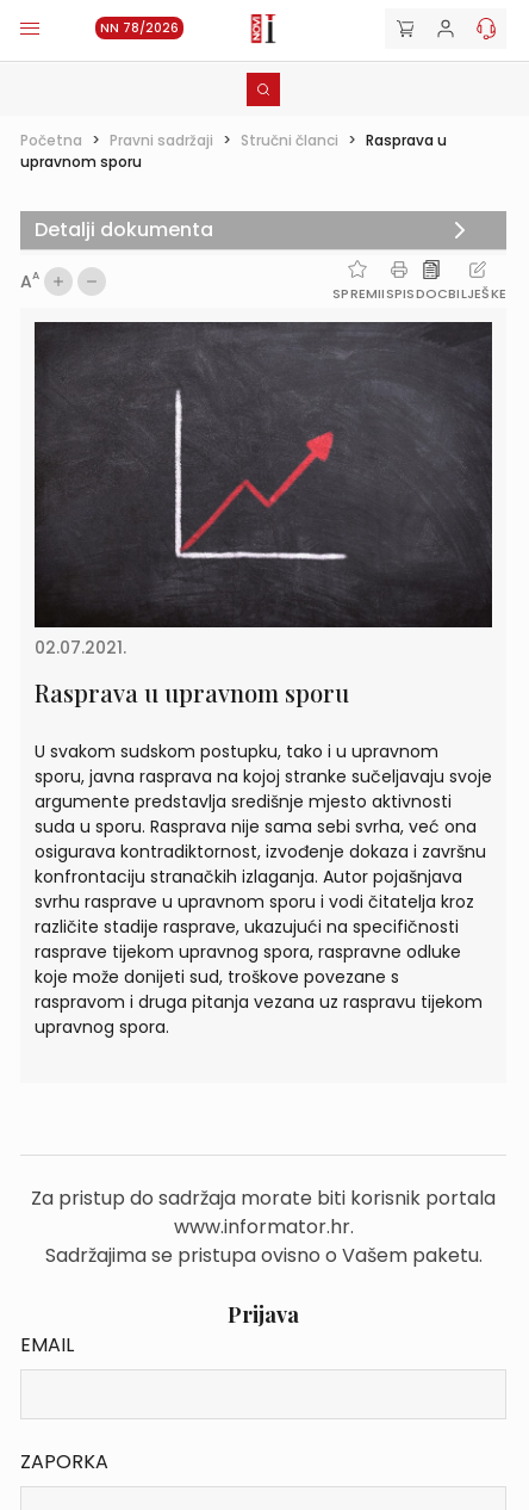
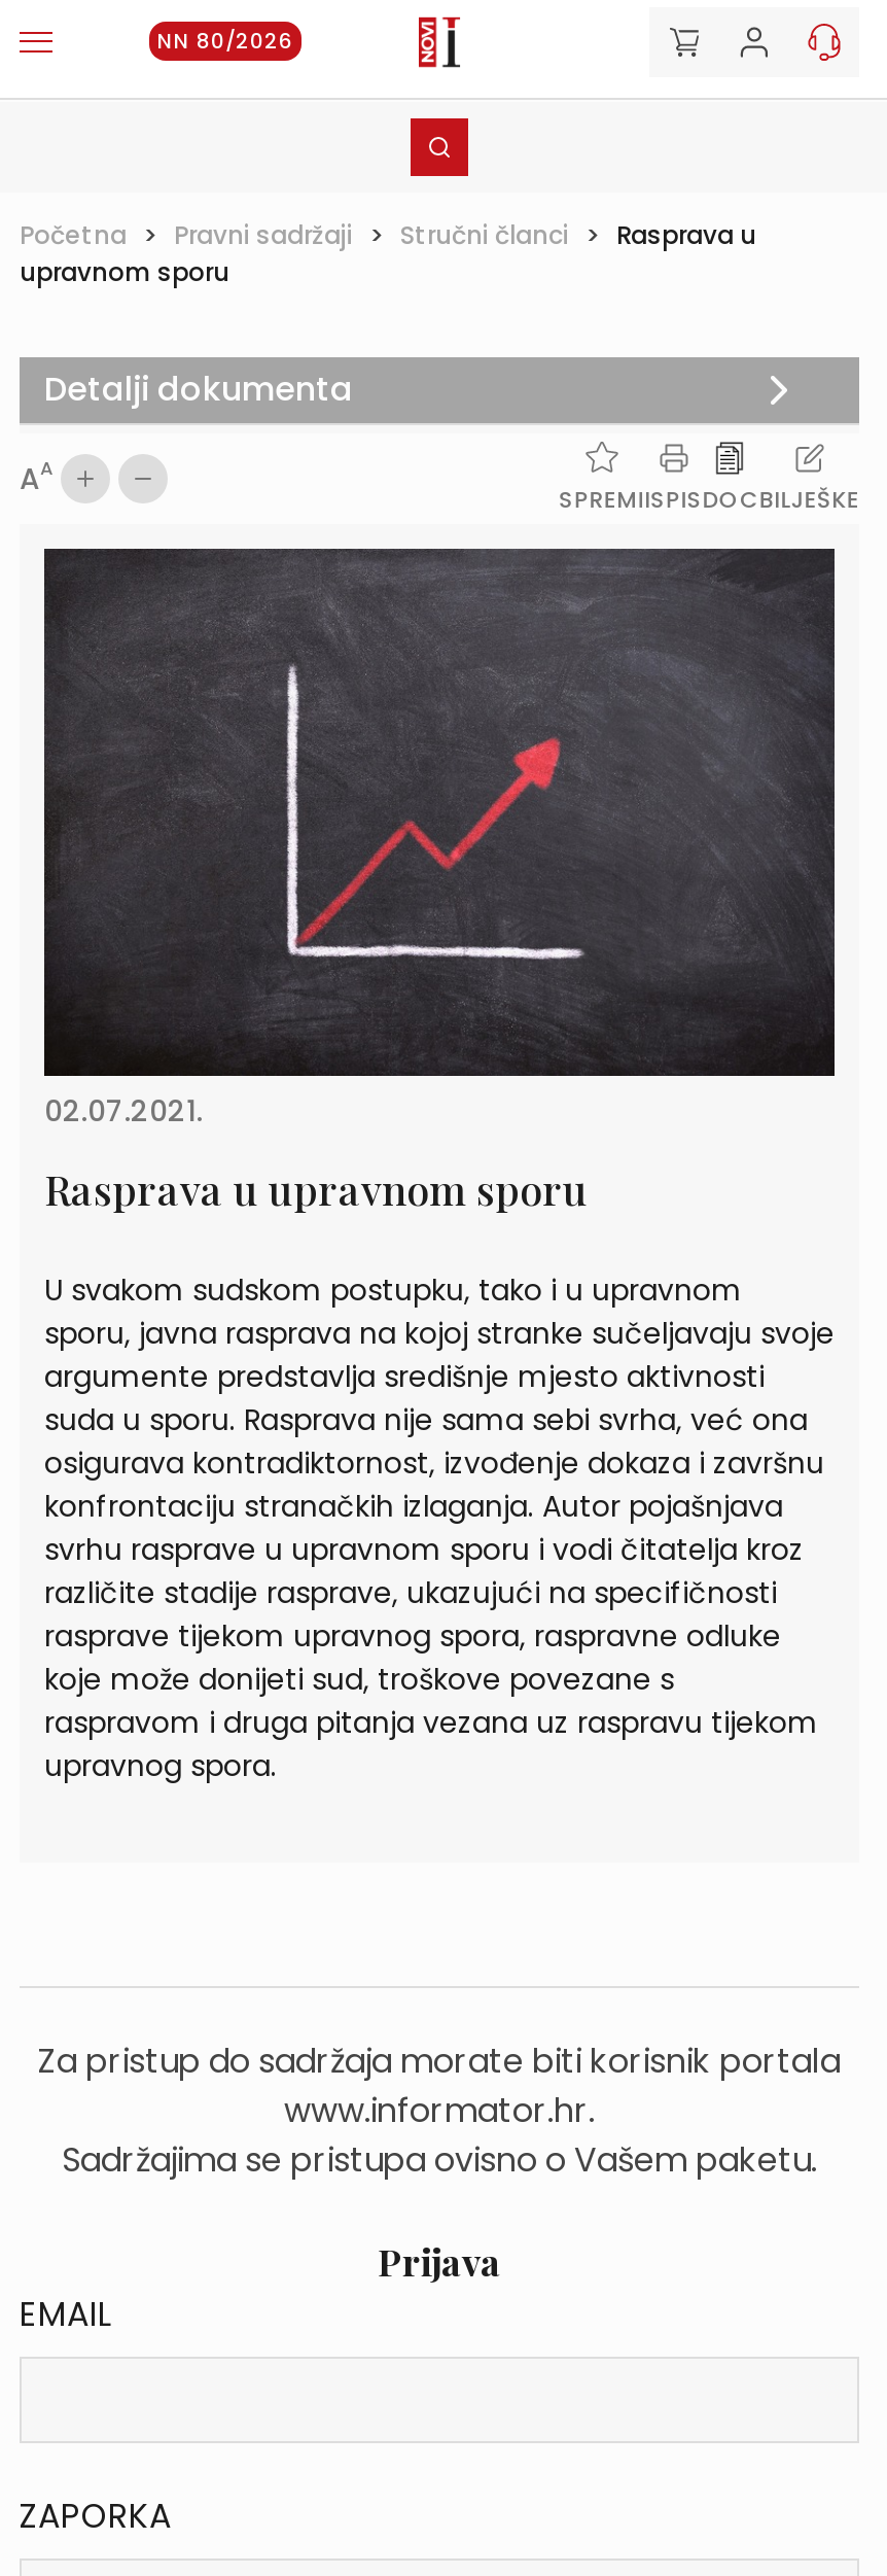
- NN 78/2026
+ NN 80/2026
